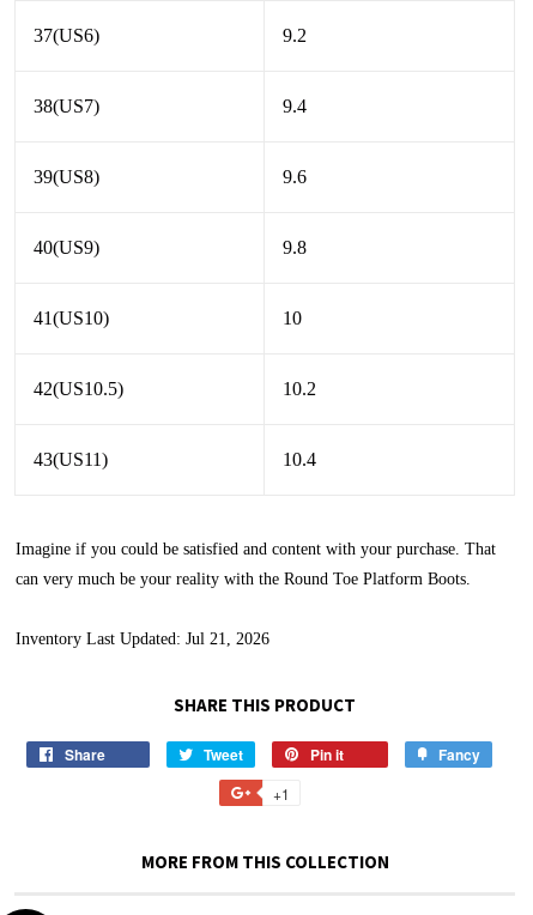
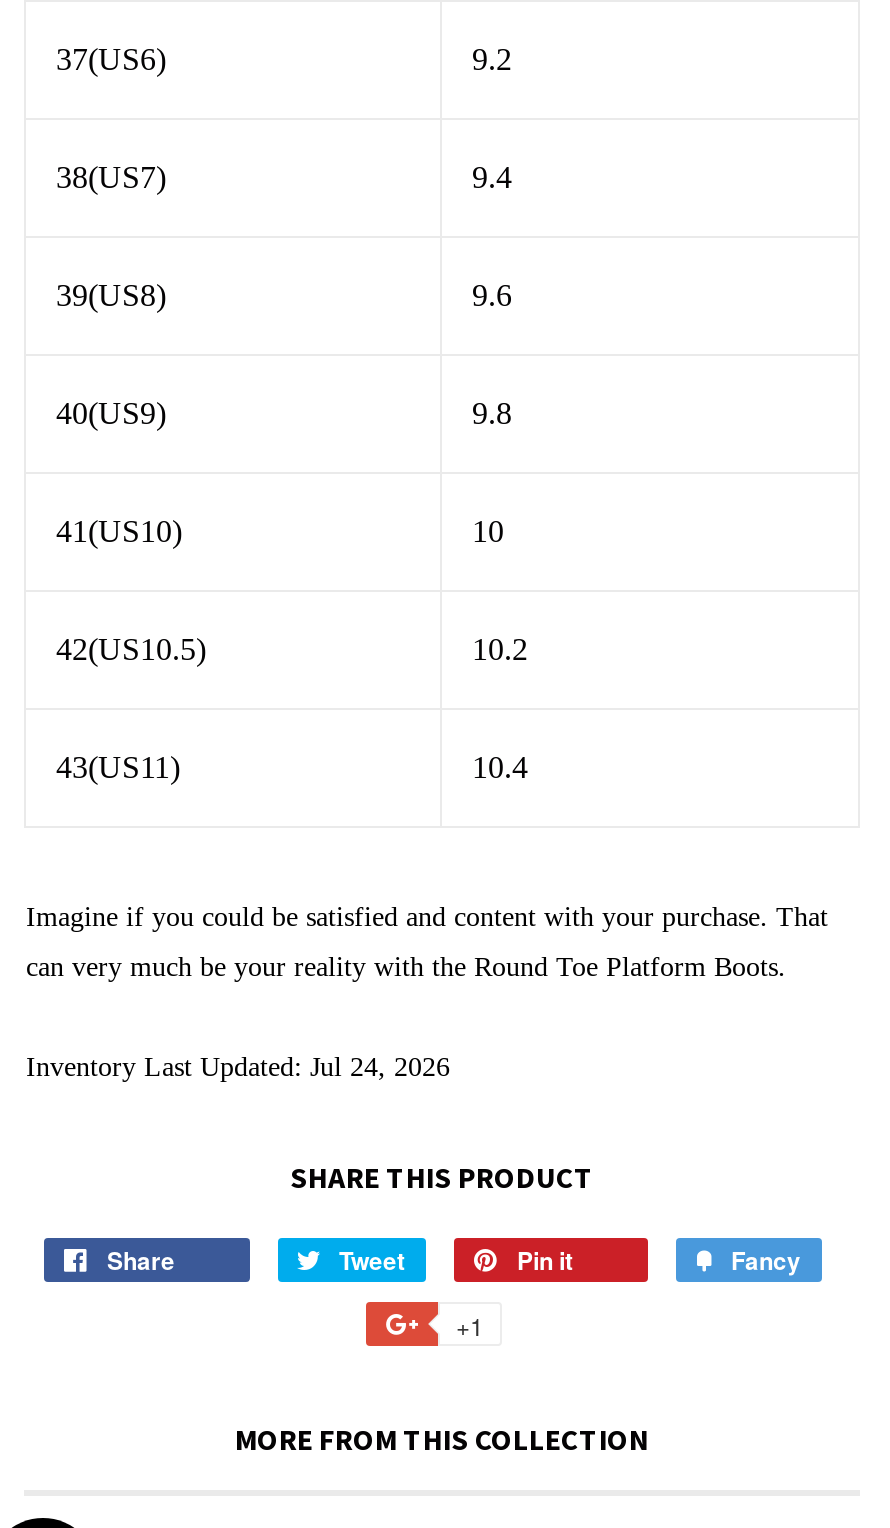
- Inventory Last Updated: Jul 21, 2026
+ Inventory Last Updated: Jul 24, 2026
